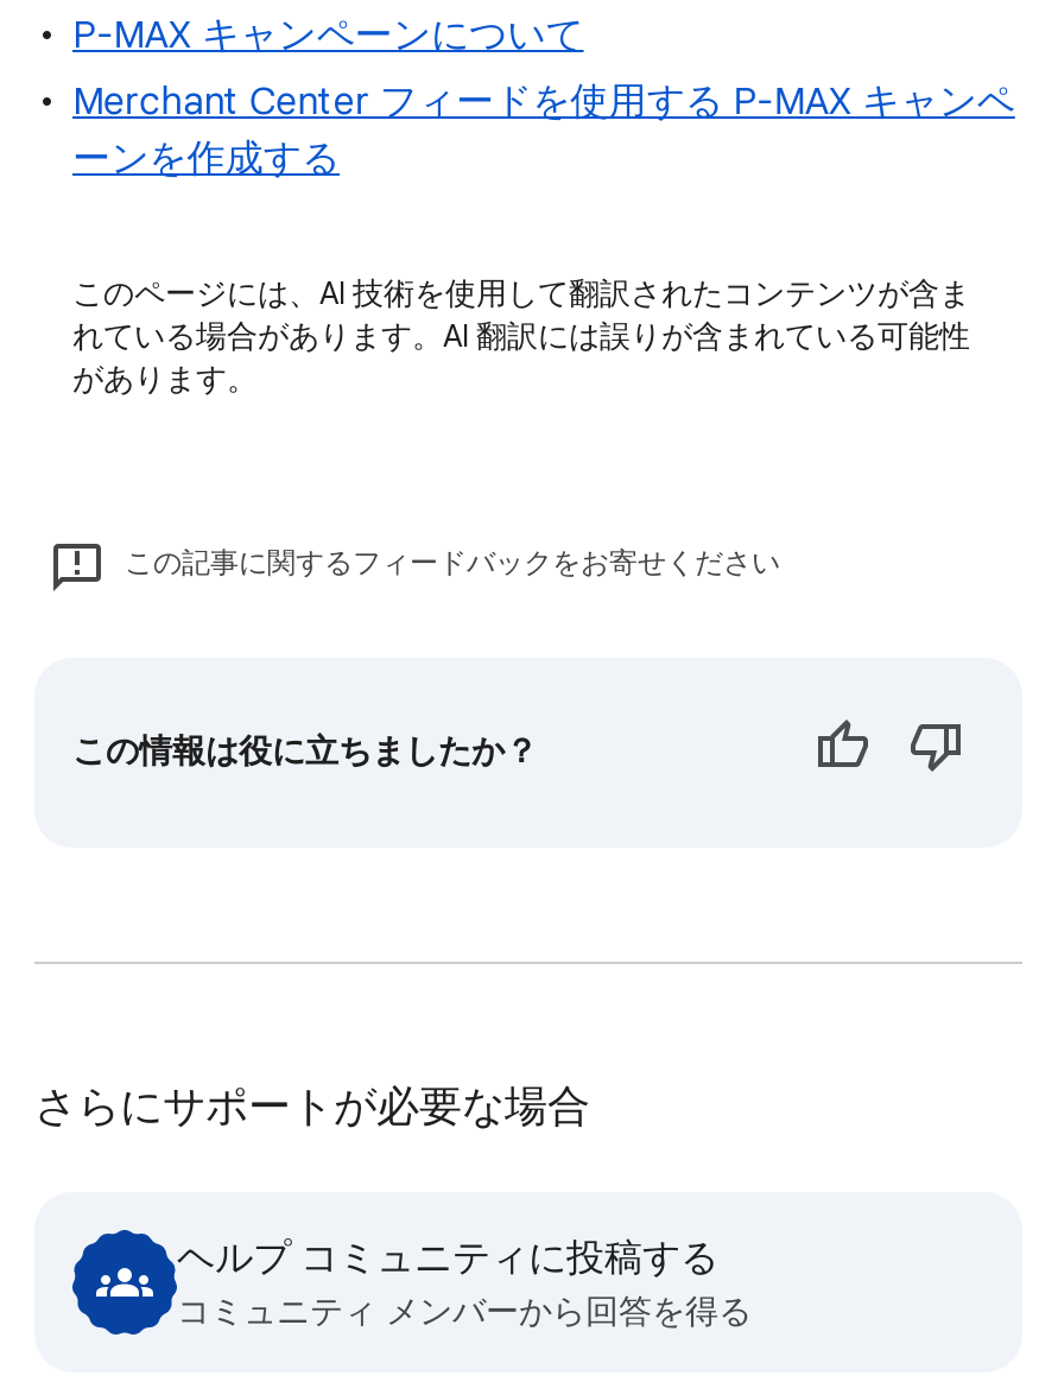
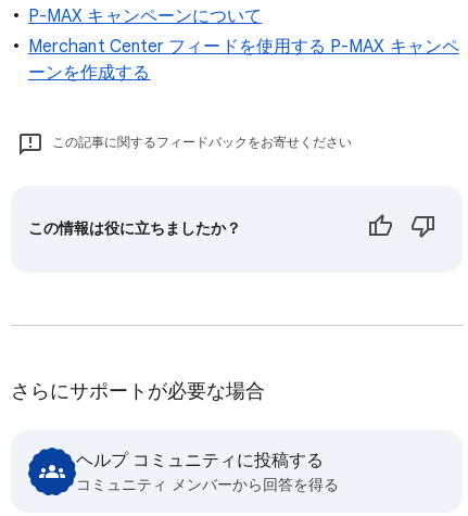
- このページには、AI 技術を使用して翻訳されたコンテンツが含ま
- れている場合があります。AI 翻訳には誤りが含まれている可能性
- があります。
